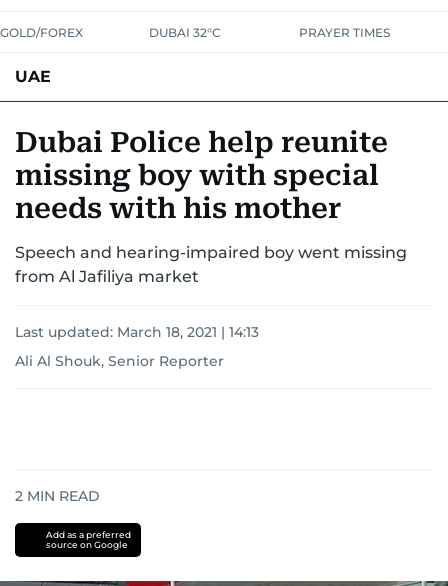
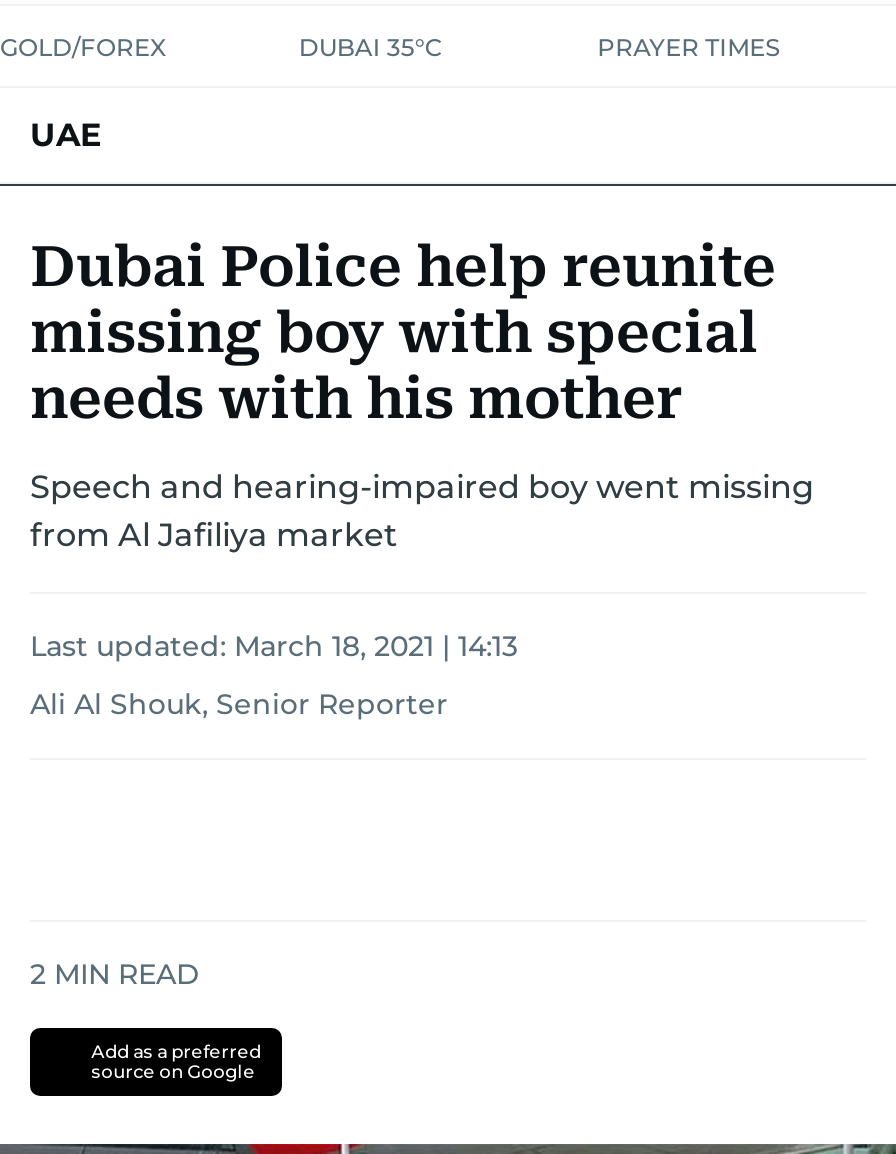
- DUBAI 32°C
+ DUBAI 35°C
